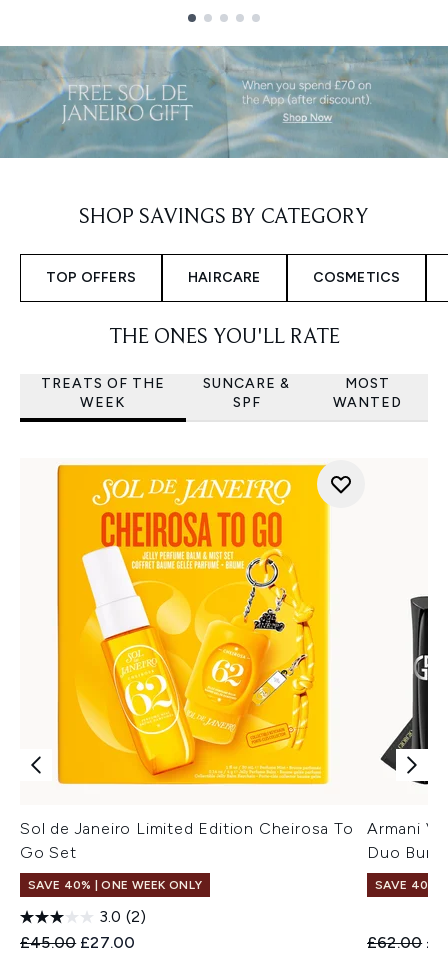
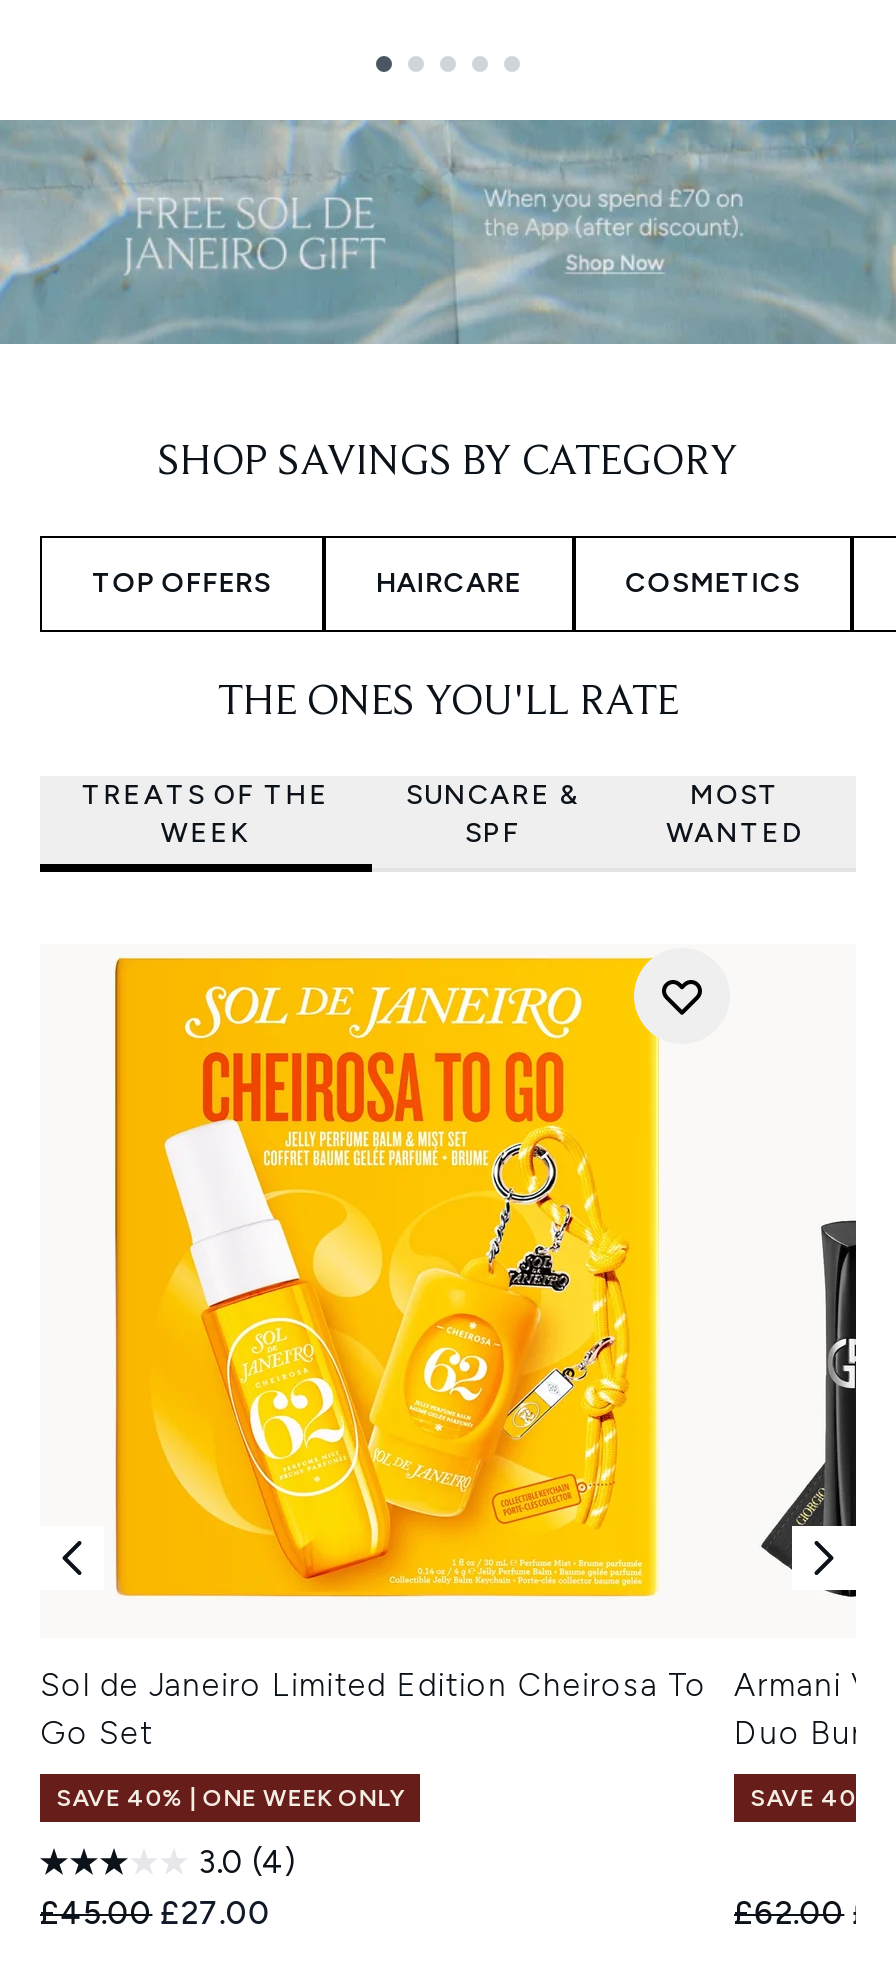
- 3.0 (2)
+ 3.0 (4)
